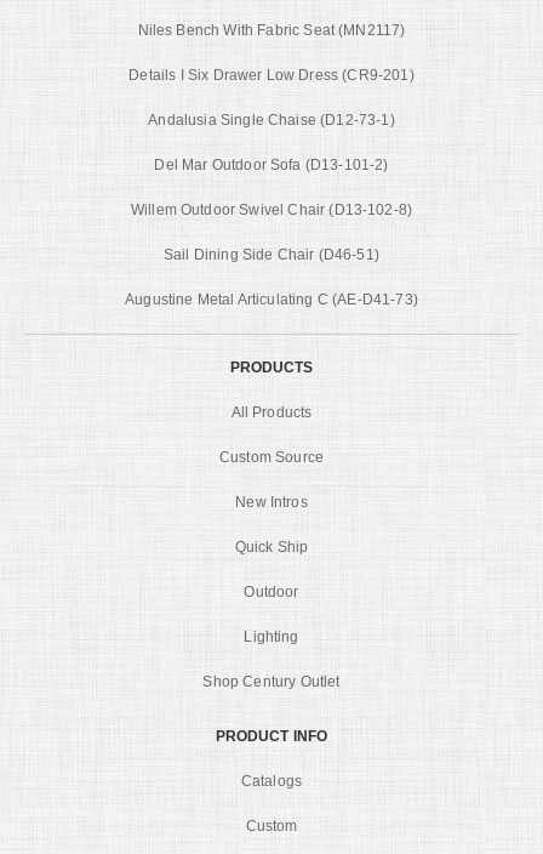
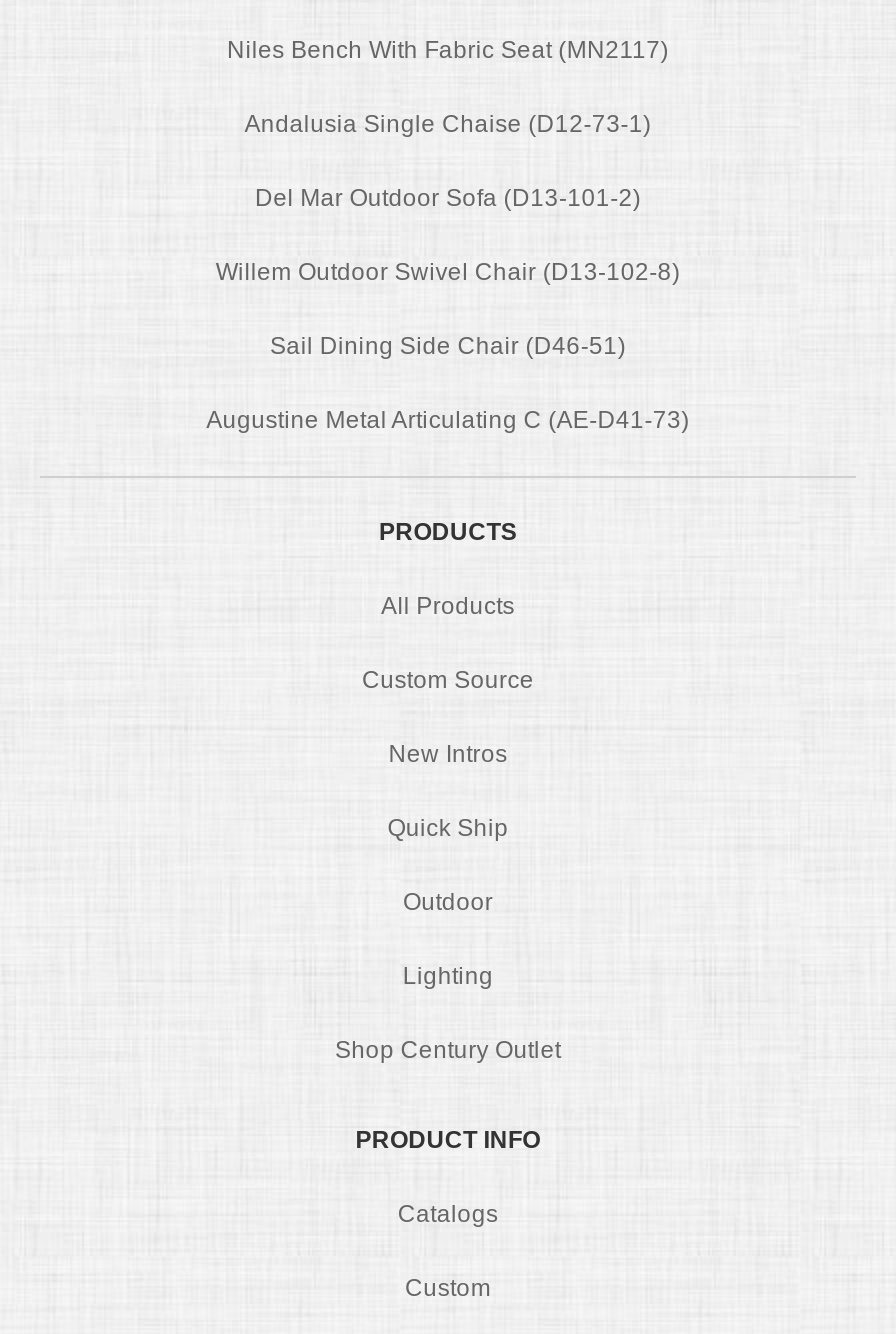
- Details I Six Drawer Low Dress (CR9-201)
